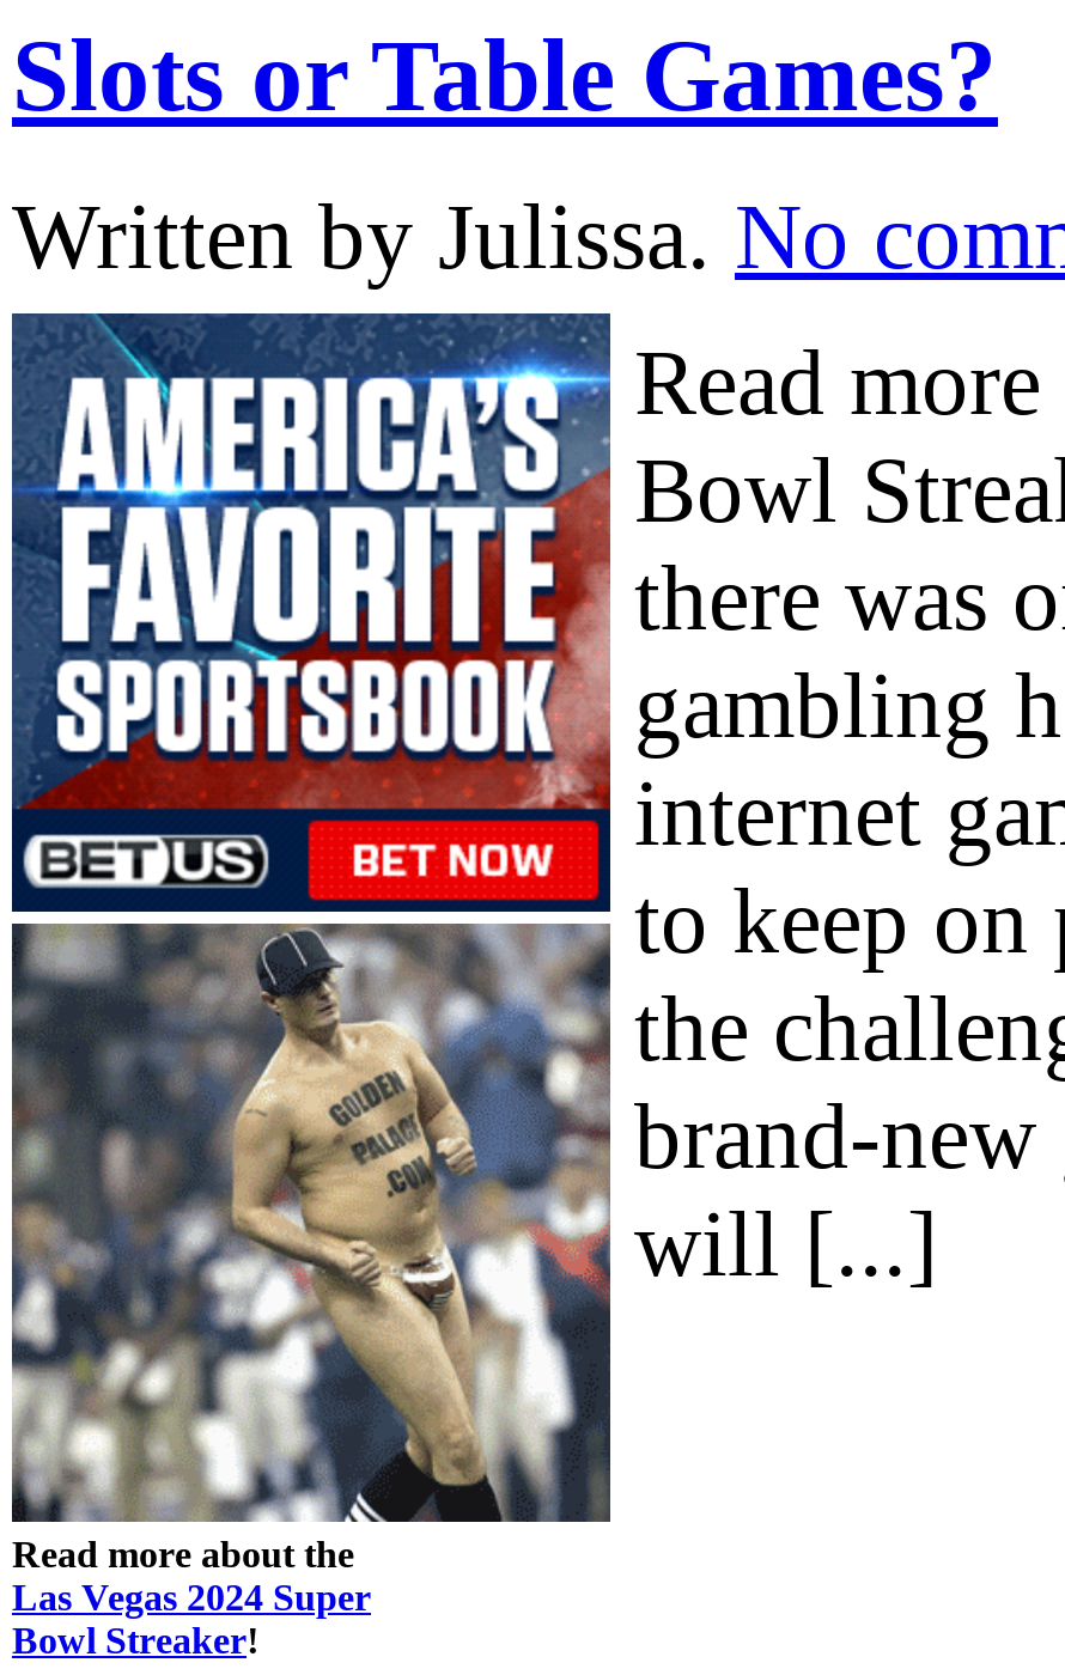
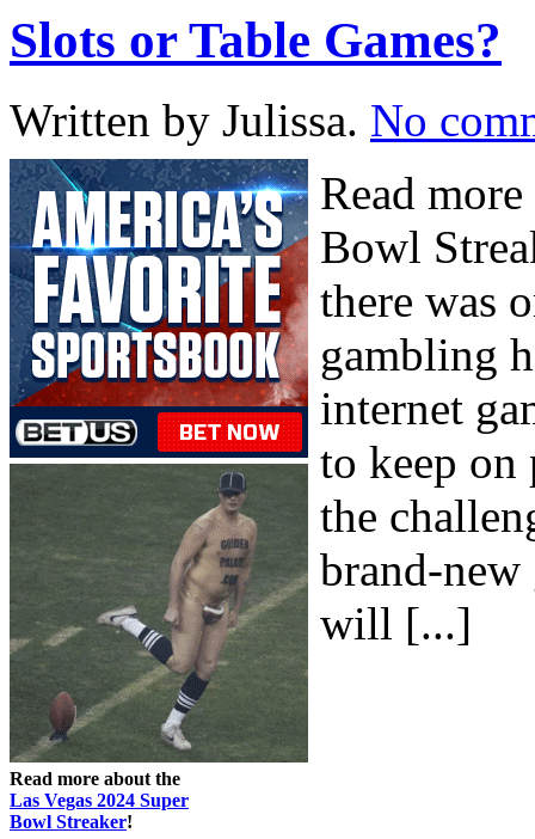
- [image]
+ [image]
